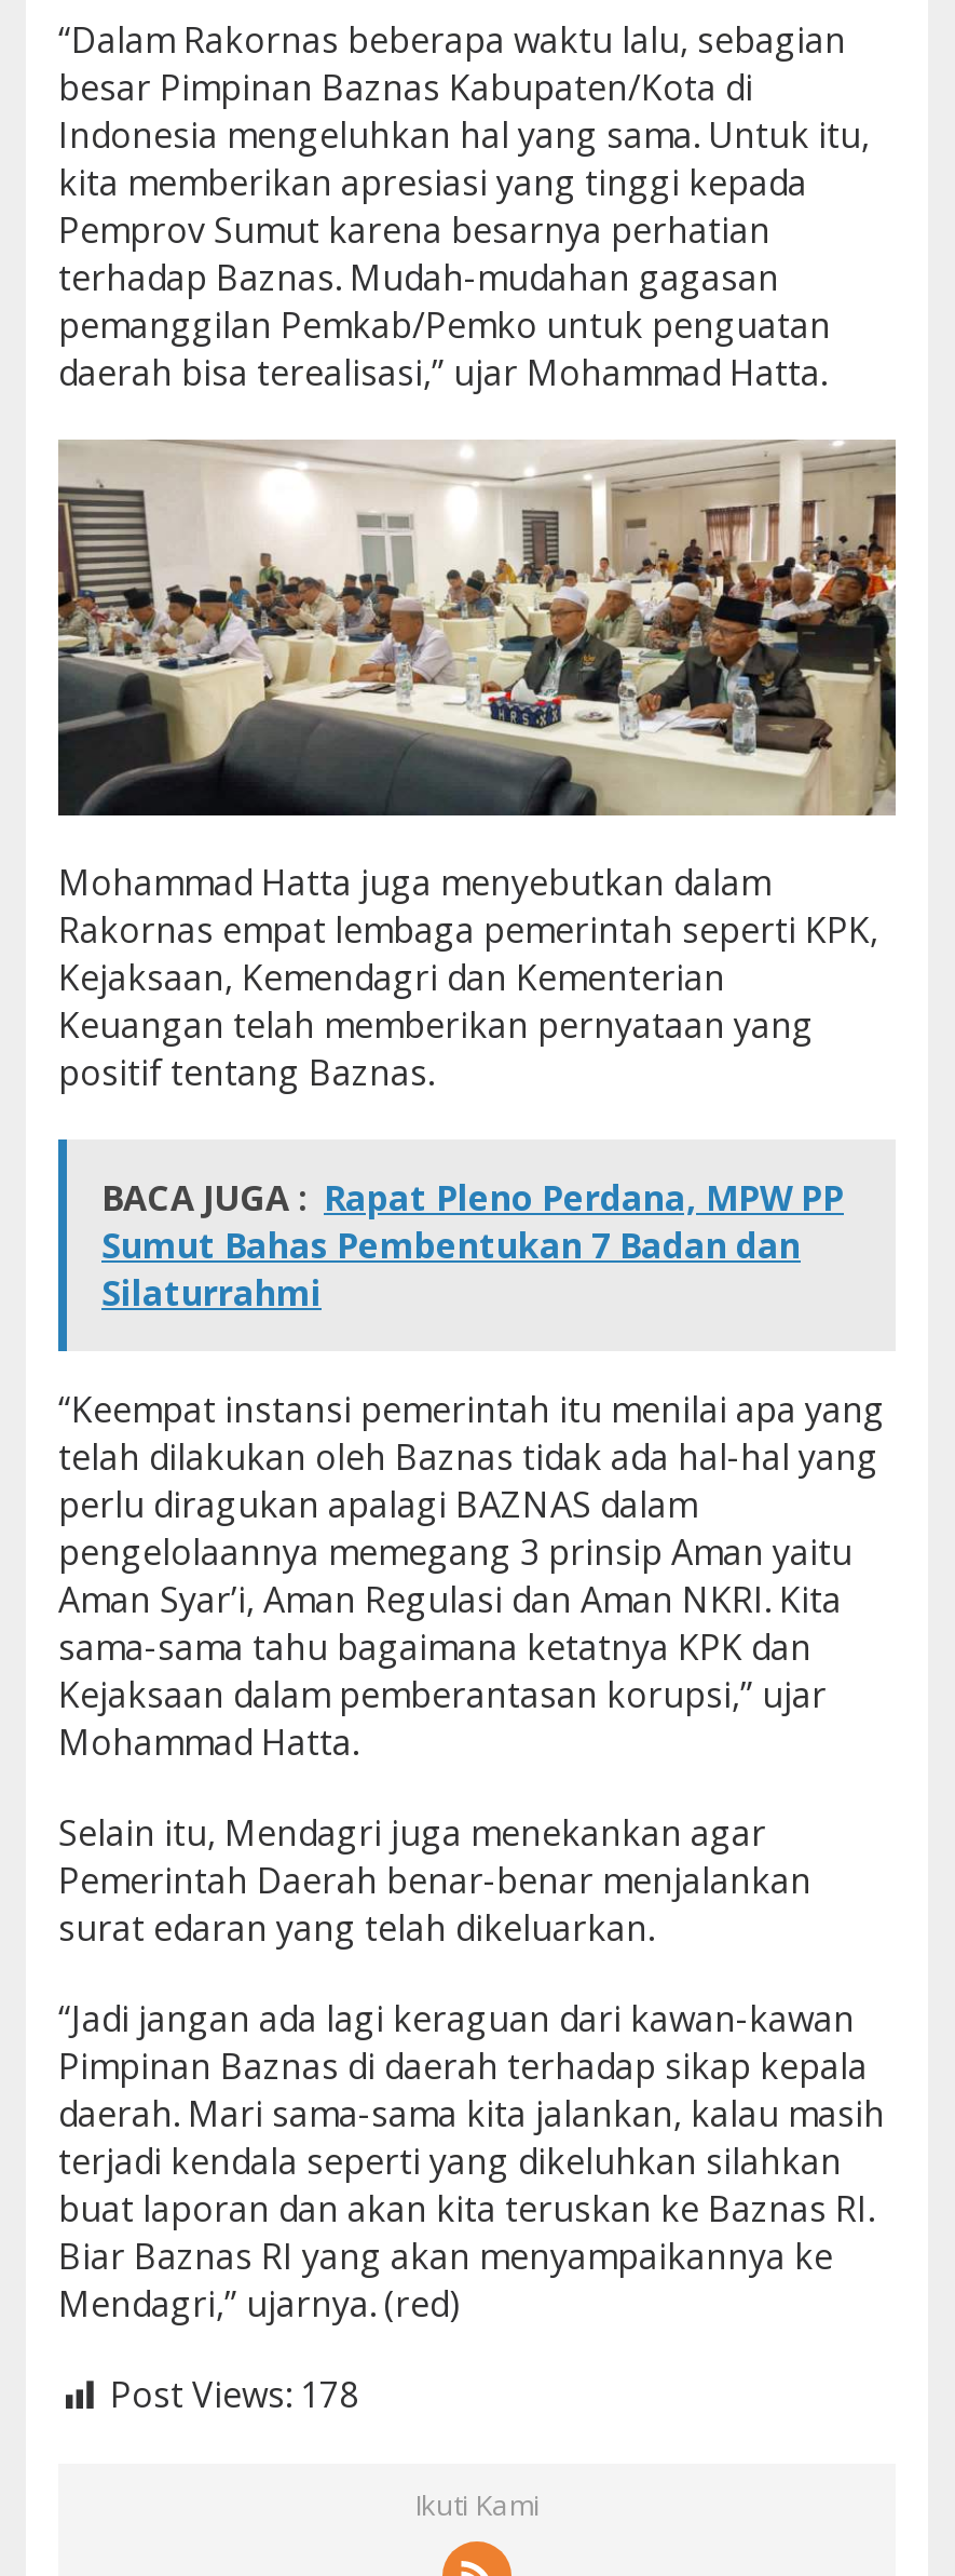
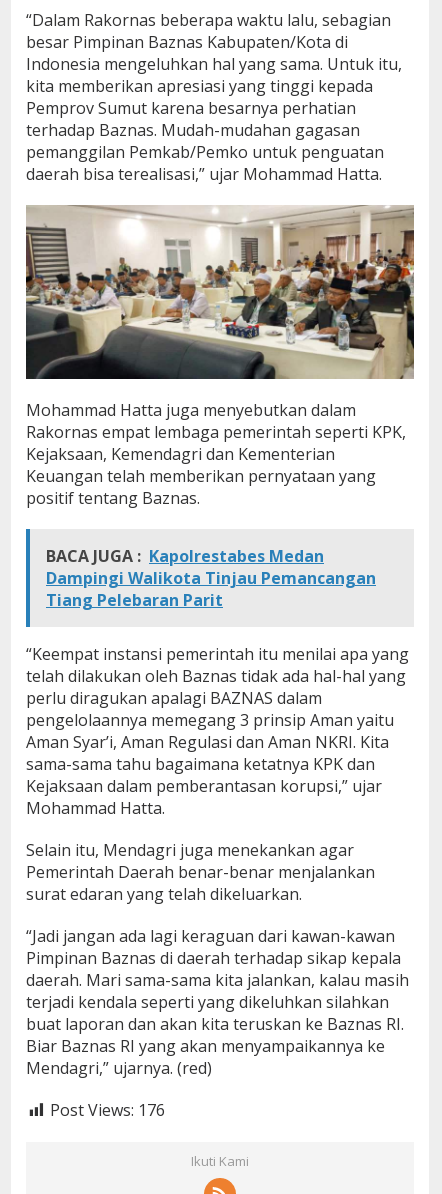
- BACA JUGA : Rapat Pleno Perdana, MPW PP
- Sumut Bahas Pembentukan 7 Badan dan
- Silaturrahmi
+ BACA JUGA : Kapolrestabes Medan
+ Dampingi Walikota Tinjau Pemancangan
+ Tiang Pelebaran Parit

- Post Views: 178
+ Post Views: 176
